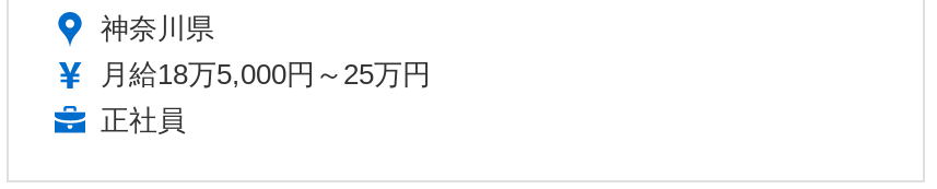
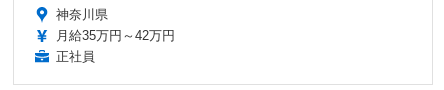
- 月給18万5,000円～25万円
+ 月給35万円～42万円
